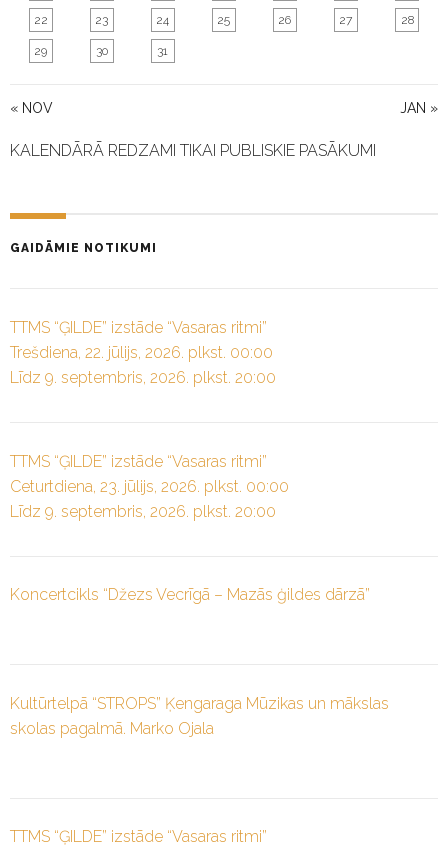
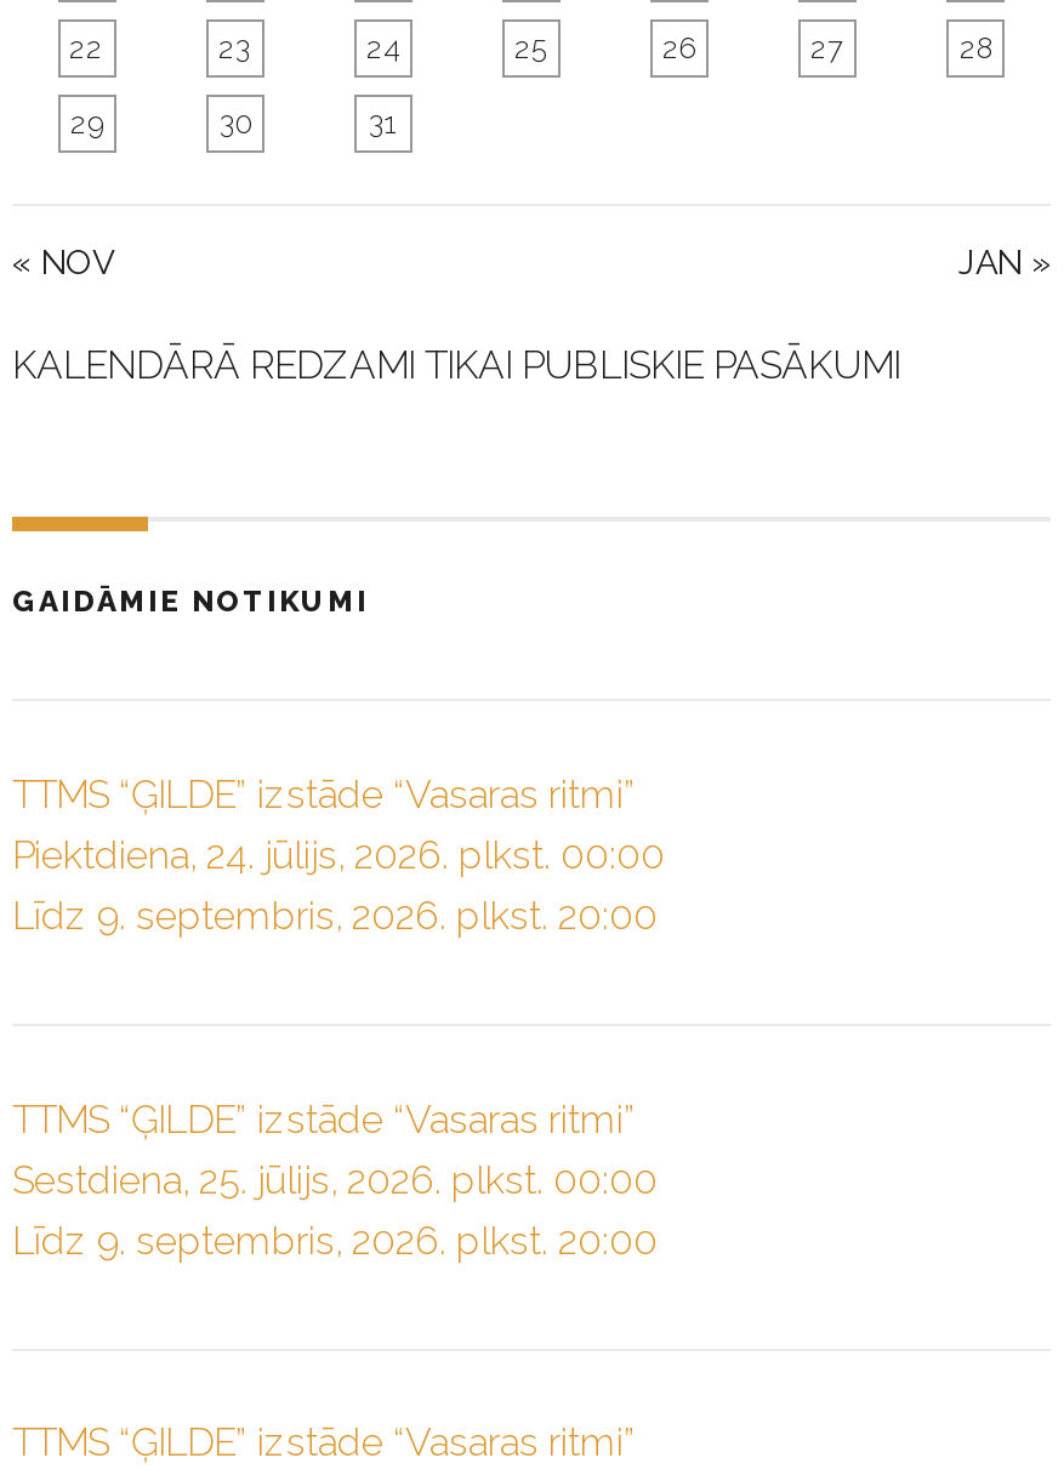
- Trešdiena, 22. jūlijs, 2026. plkst. 00:00
+ Piektdiena, 24. jūlijs, 2026. plkst. 00:00

- Ceturtdiena, 23. jūlijs, 2026. plkst. 00:00
+ Sestdiena, 25. jūlijs, 2026. plkst. 00:00

- Koncertcikls “Džezs Vecrīgā – Mazās ģildes dārzā”

- Kultūrtelpā “STROPS” Ķengaraga Mūzikas un mākslas
- skolas pagalmā. Marko Ojala
